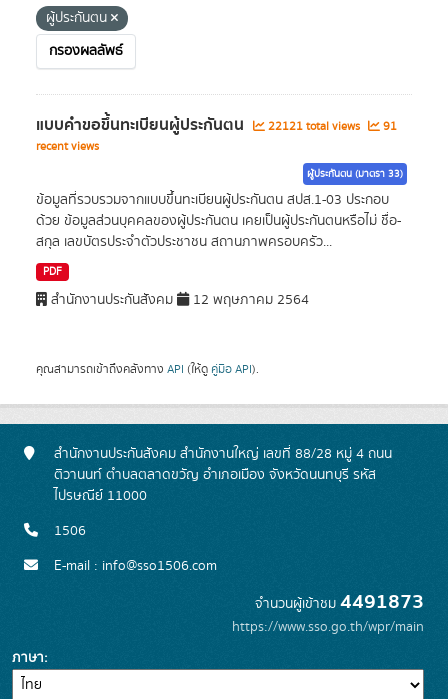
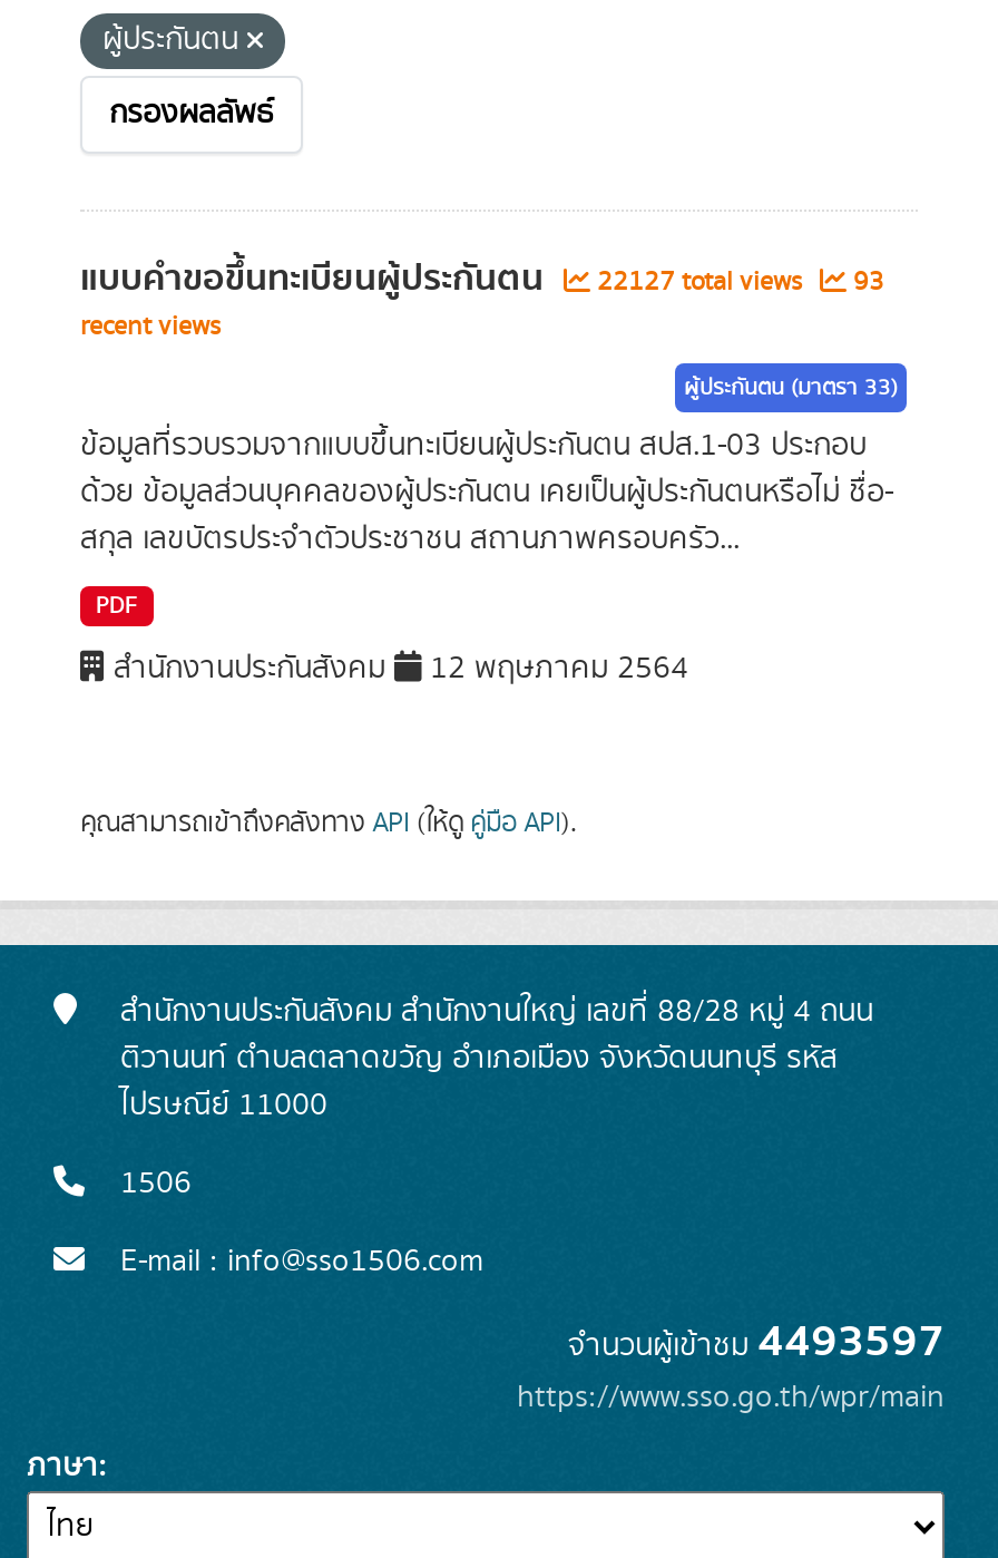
- 22121 total views
+ 22127 total views

- 91
+ 93

- จำนวนผู้เข้าชม4491873
+ จำนวนผู้เข้าชม4493597
